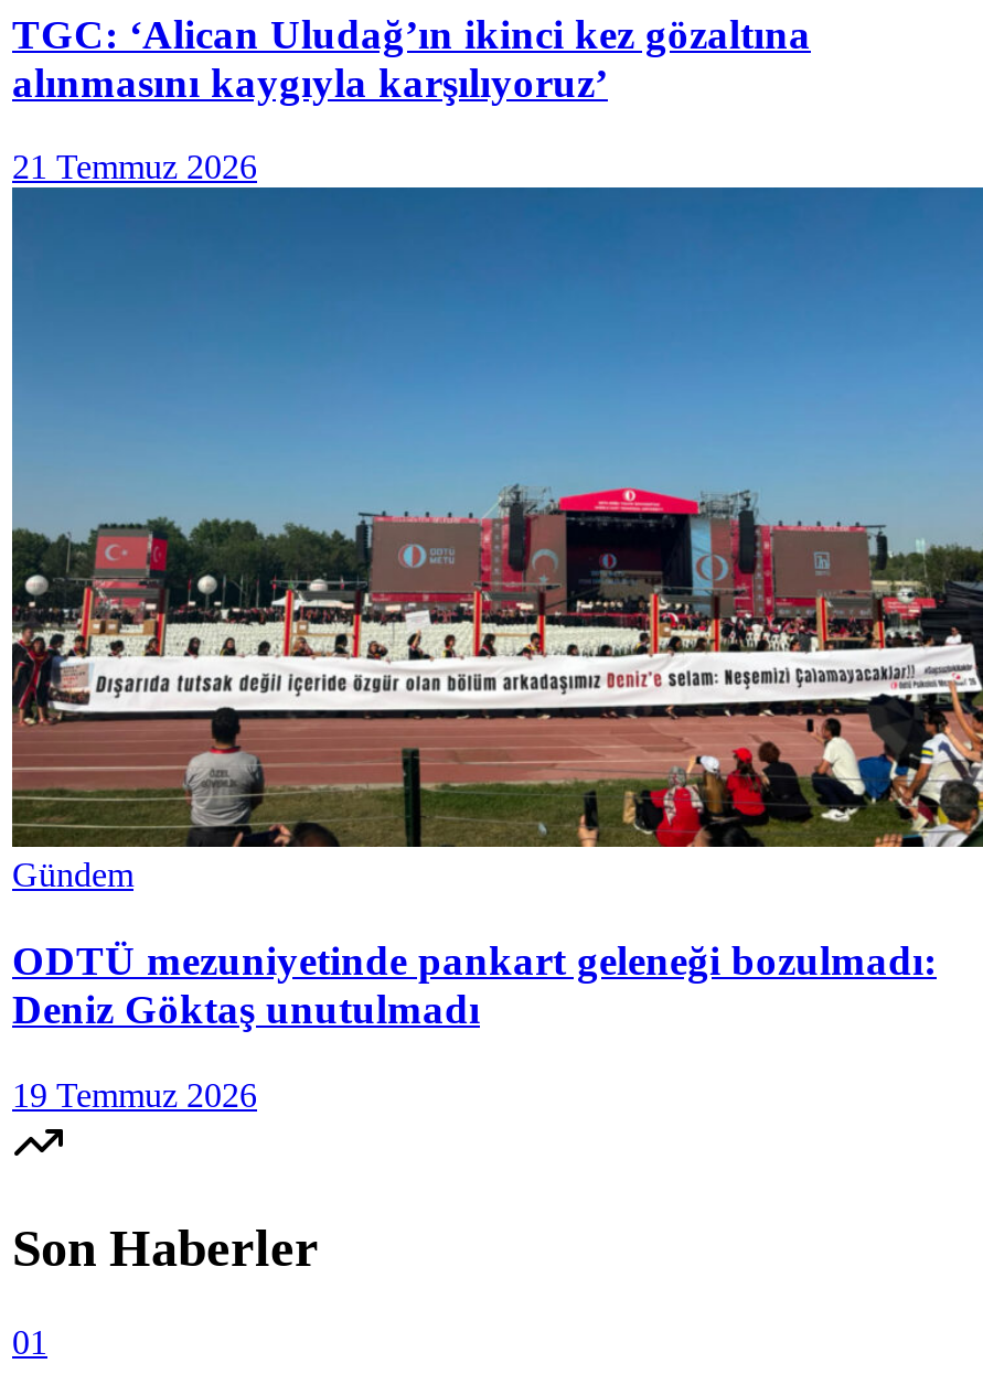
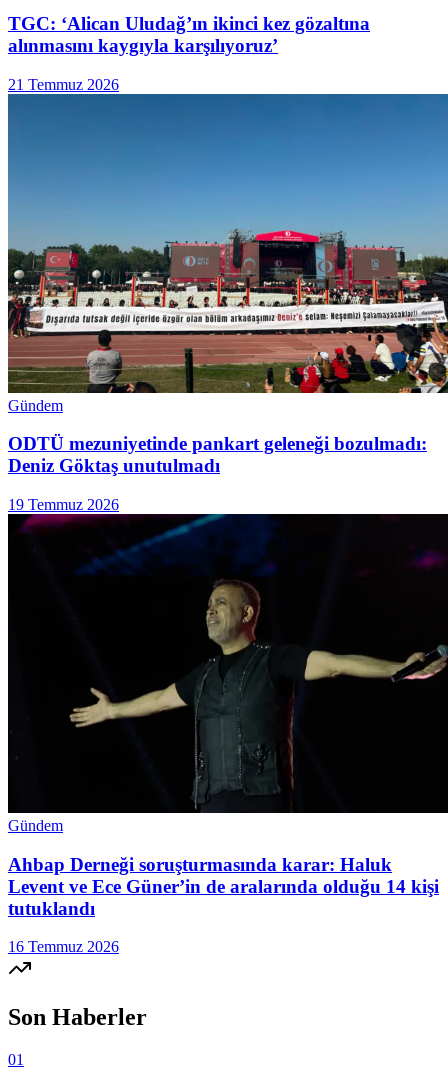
+ [image]
+ Gündem
+ Ahbap Derneği soruşturmasında karar: Haluk
+ Levent ve Ece Güner’in de aralarında olduğu 14 kişi
+ tutuklandı
+ 16 Temmuz 2026
